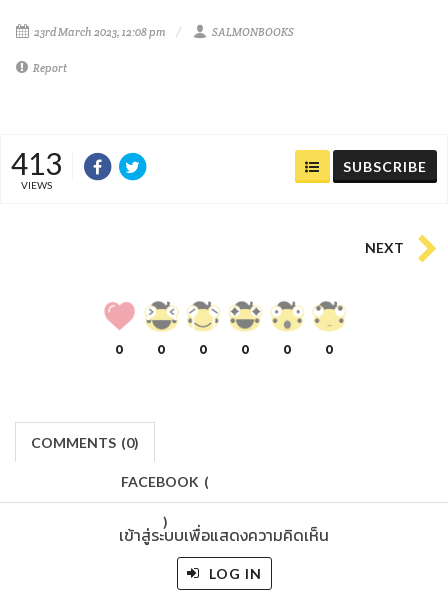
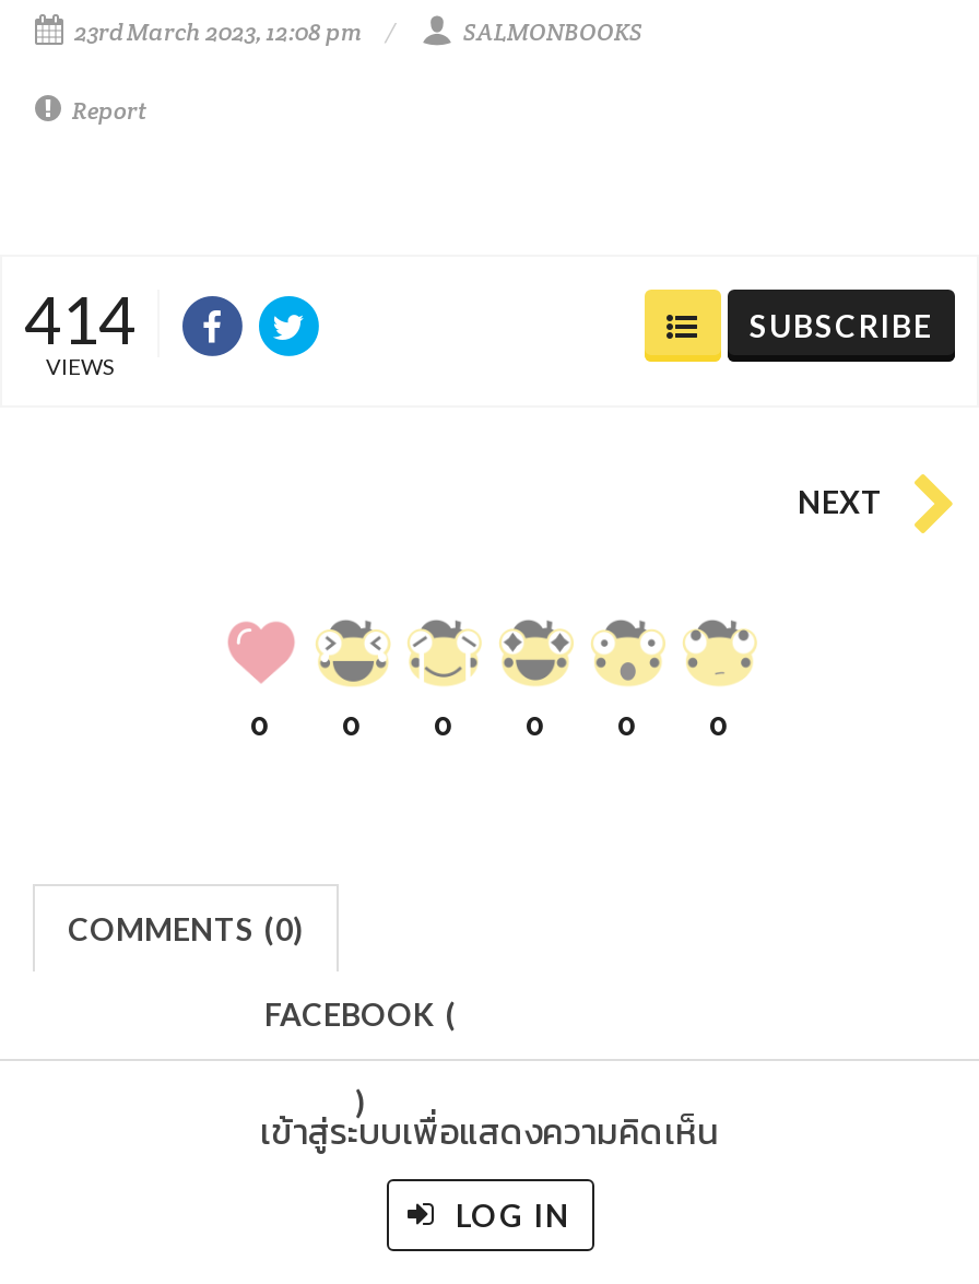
- 413
+ 414
